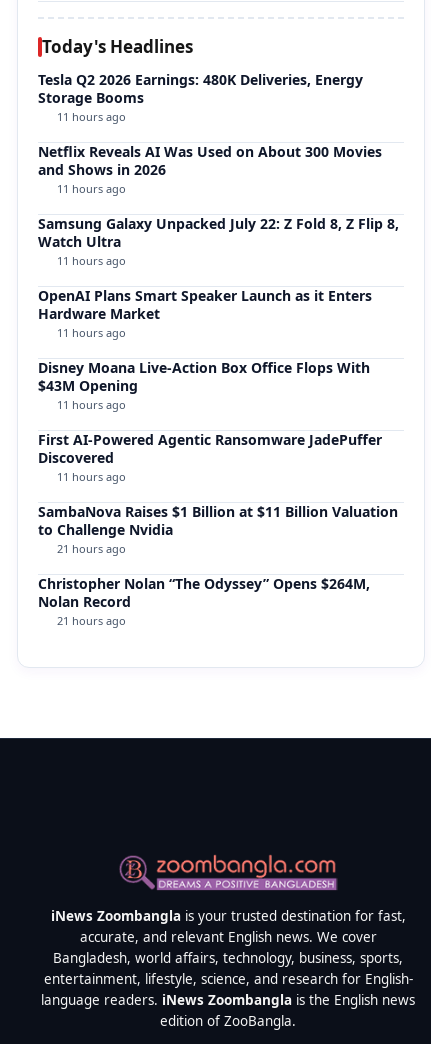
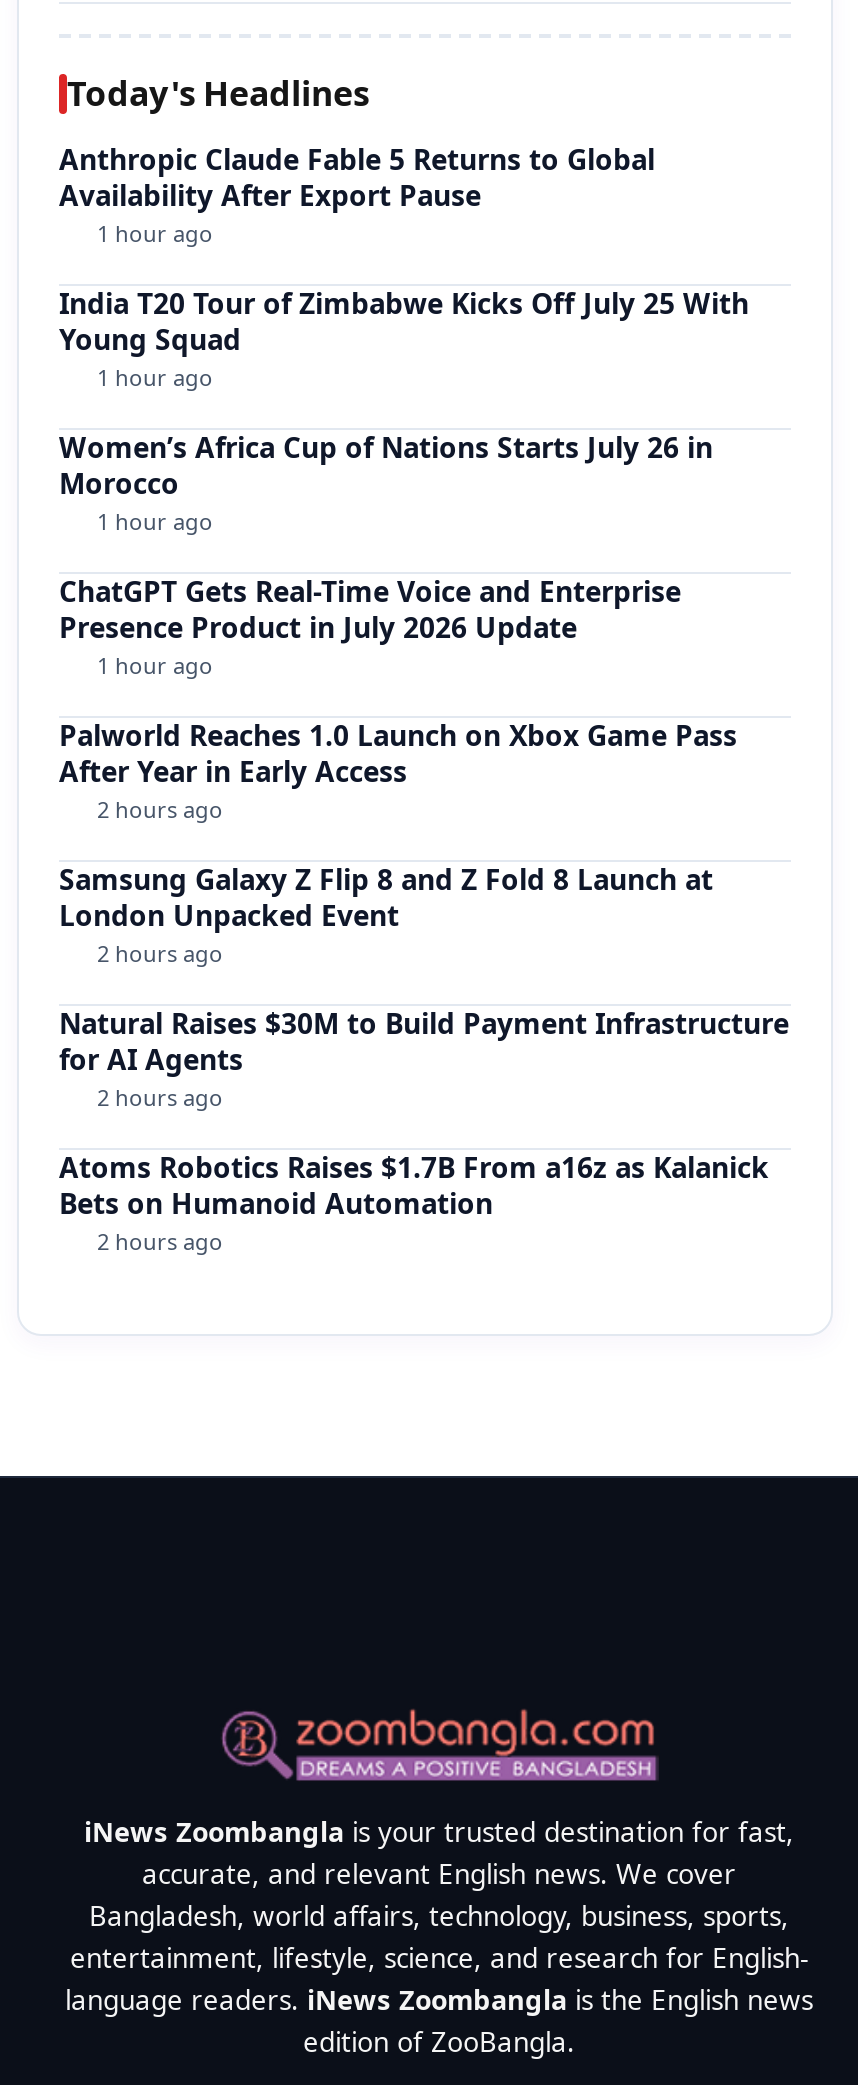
- Tesla Q2 2026 Earnings: 480K Deliveries, Energy
- Storage Booms
- 11 hours ago
+ Anthropic Claude Fable 5 Returns to Global
+ Availability After Export Pause
+ 1 hour ago

- Netflix Reveals AI Was Used on About 300 Movies
- and Shows in 2026
- 11 hours ago
+ India T20 Tour of Zimbabwe Kicks Off July 25 With
+ Young Squad
+ 1 hour ago

- Samsung Galaxy Unpacked July 22: Z Fold 8, Z Flip 8,
- Watch Ultra
- 11 hours ago
+ Women’s Africa Cup of Nations Starts July 26 in
+ Morocco
+ 1 hour ago

- OpenAI Plans Smart Speaker Launch as it Enters
- Hardware Market
- 11 hours ago
+ ChatGPT Gets Real-Time Voice and Enterprise
+ Presence Product in July 2026 Update
+ 1 hour ago

- Disney Moana Live-Action Box Office Flops With
- $43M Opening
- 11 hours ago
+ Palworld Reaches 1.0 Launch on Xbox Game Pass
+ After Year in Early Access
+ 2 hours ago

- First AI-Powered Agentic Ransomware JadePuffer
- Discovered
- 11 hours ago
+ Samsung Galaxy Z Flip 8 and Z Fold 8 Launch at
+ London Unpacked Event
+ 2 hours ago

- SambaNova Raises $1 Billion at $11 Billion Valuation
- to Challenge Nvidia
- 21 hours ago
+ Natural Raises $30M to Build Payment Infrastructure
+ for AI Agents
+ 2 hours ago

- Christopher Nolan “The Odyssey” Opens $264M,
- Nolan Record
- 21 hours ago
+ Atoms Robotics Raises $1.7B From a16z as Kalanick
+ Bets on Humanoid Automation
+ 2 hours ago
